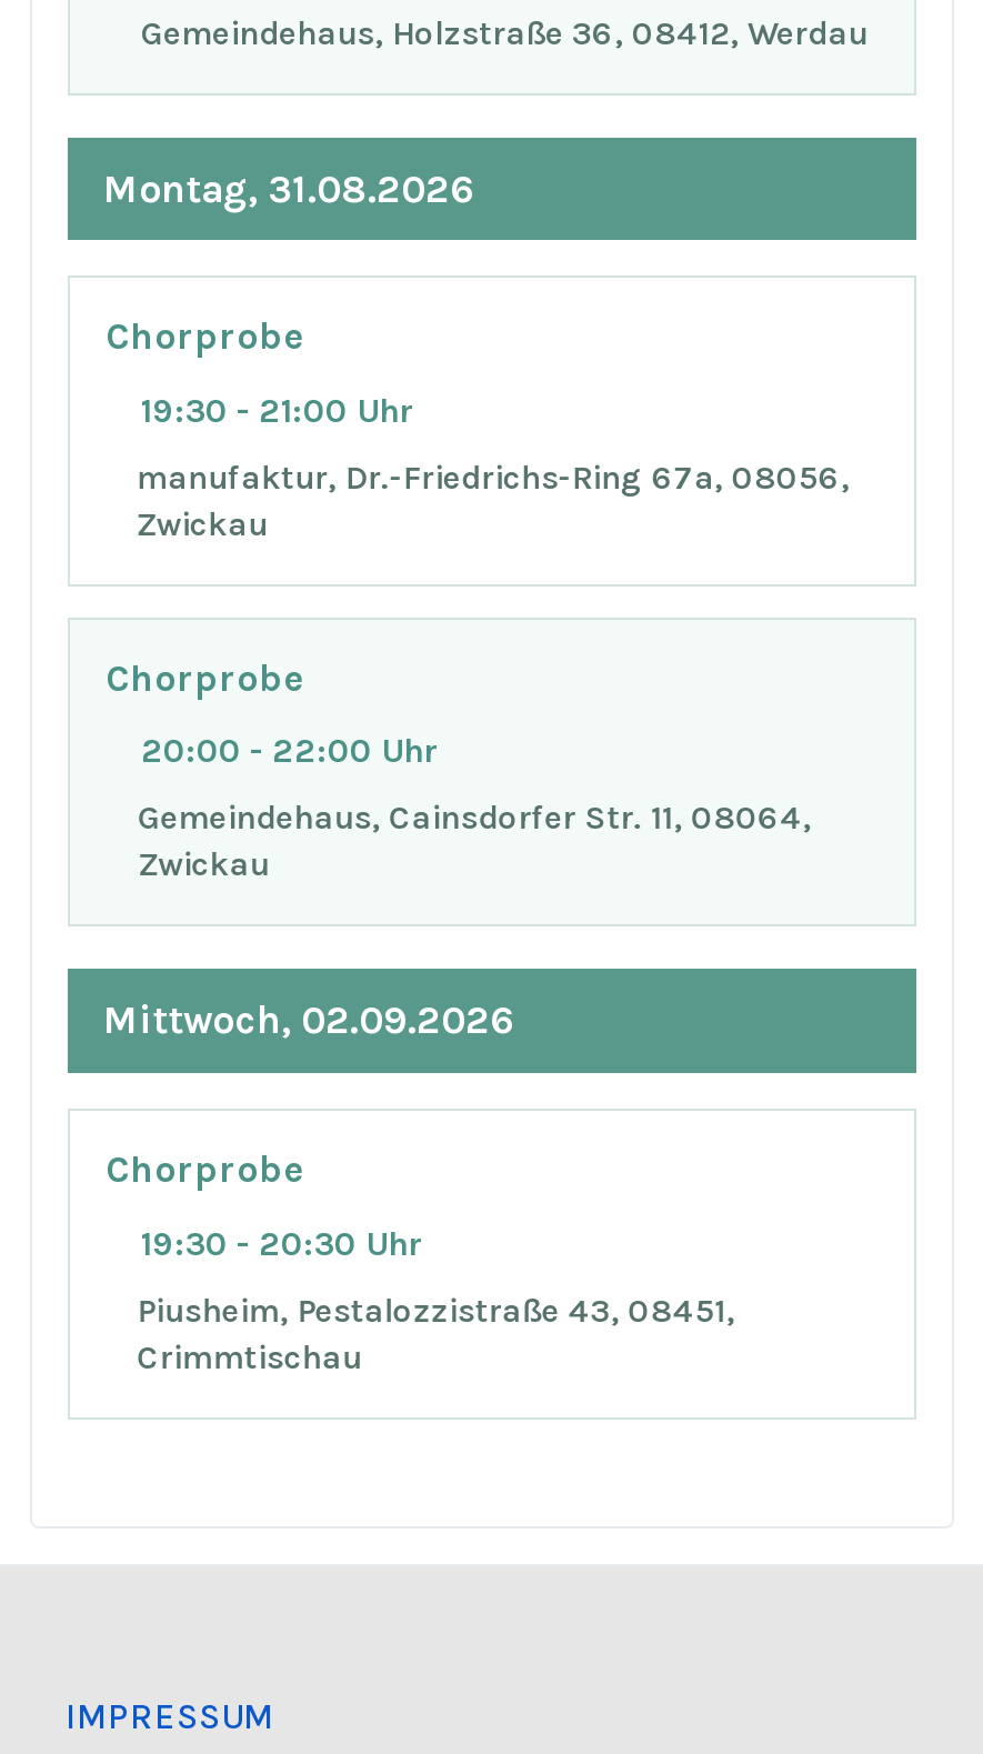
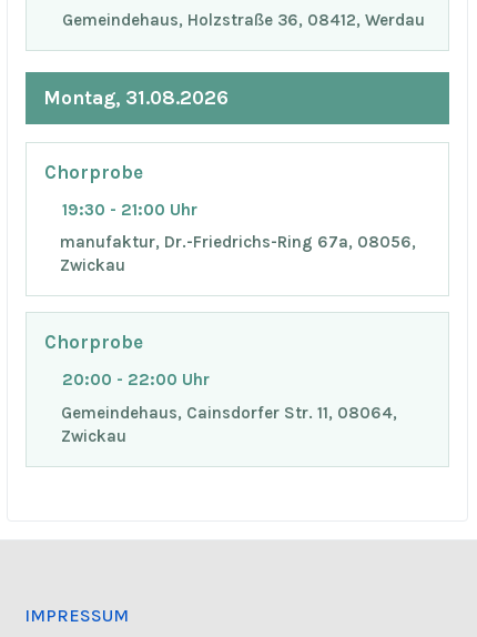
- Mittwoch, 02.09.2026
- Chorprobe
- 19:30 - 20:30 Uhr
- Piusheim, Pestalozzistraße 43, 08451,
- Crimmtischau
